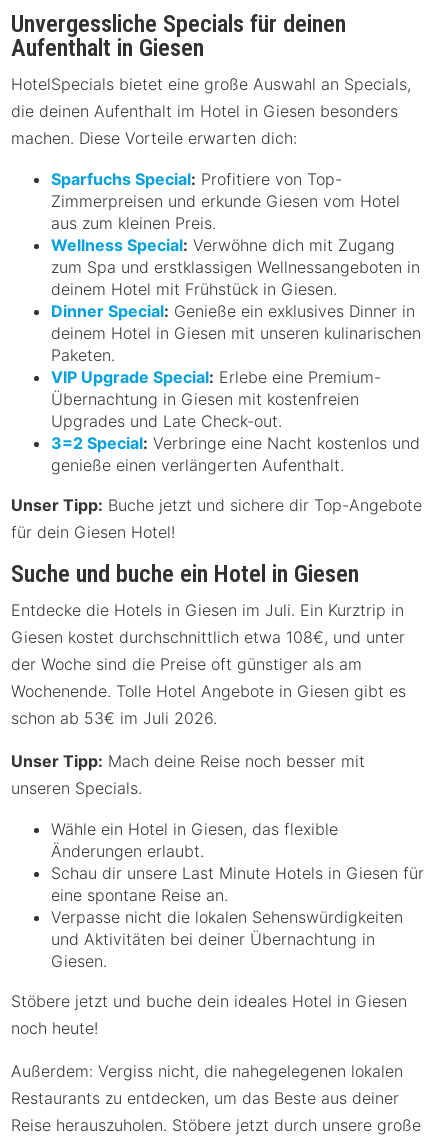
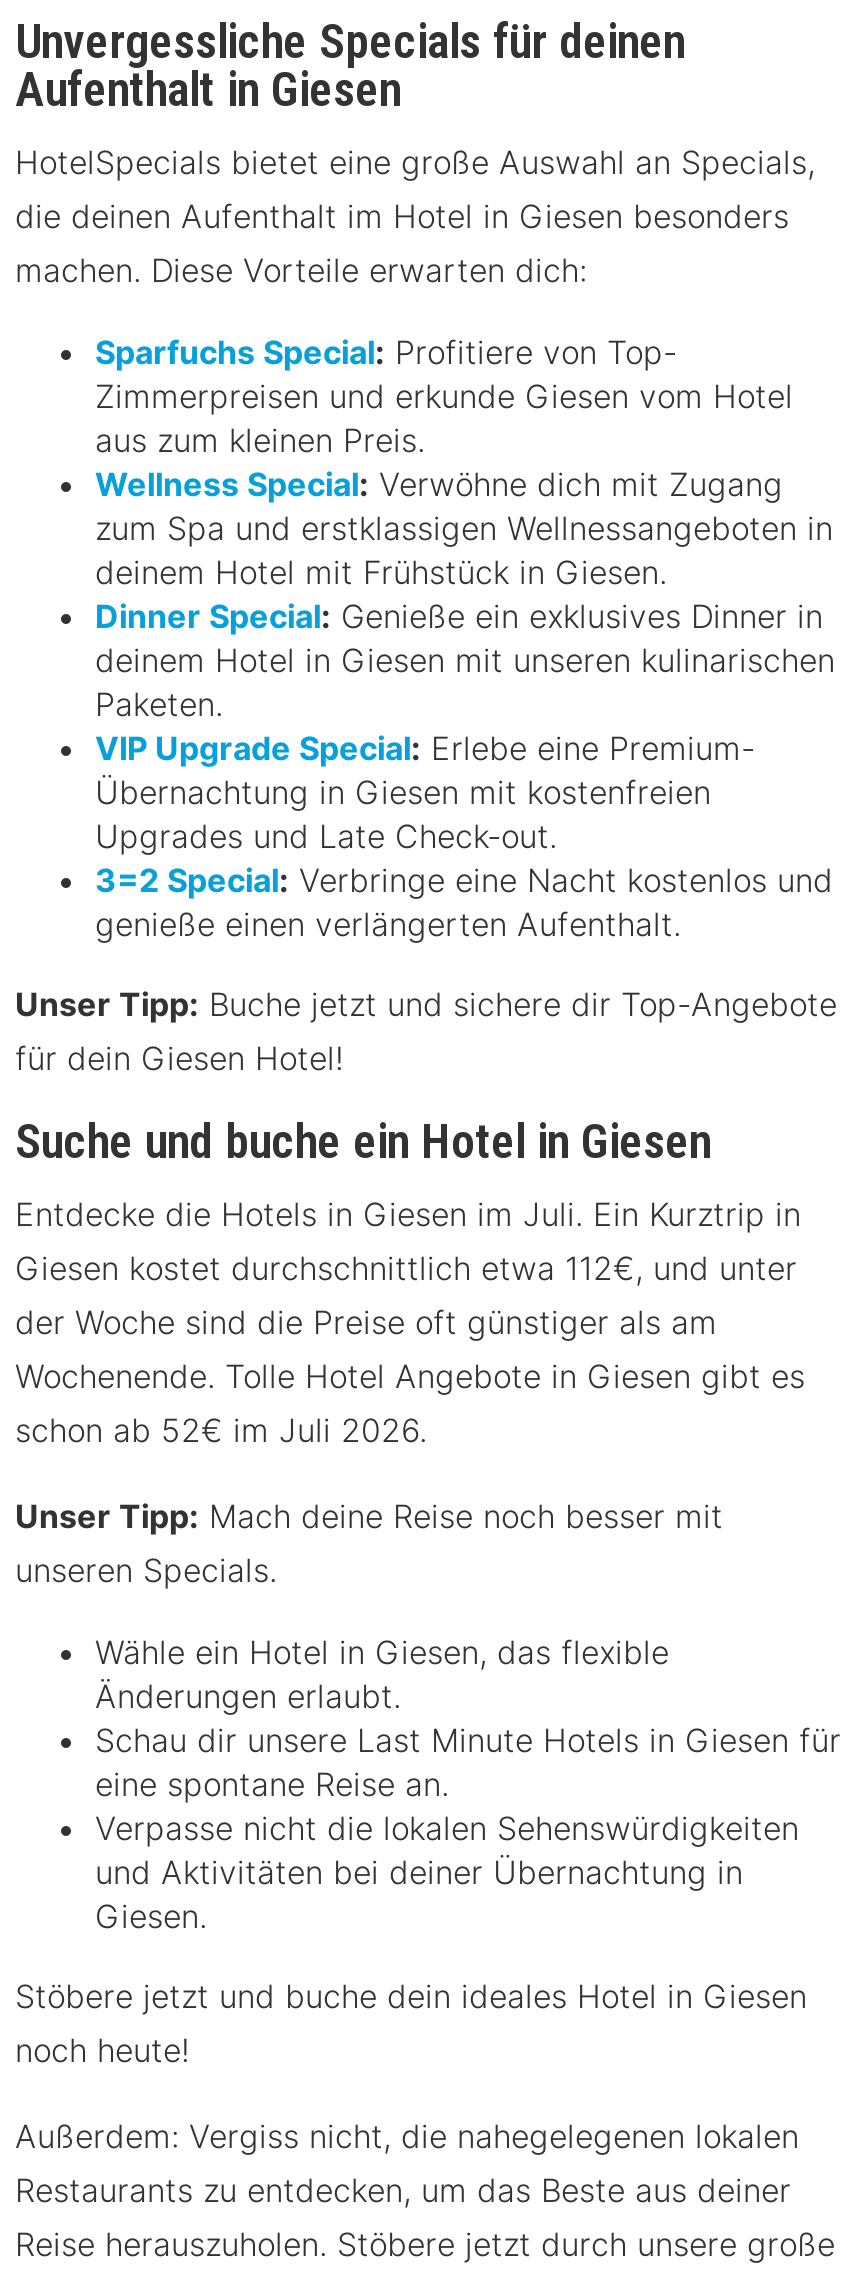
- Giesen kostet durchschnittlich etwa 108€, und unter
+ Giesen kostet durchschnittlich etwa 112€, und unter

- schon ab 53€ im Juli 2026.
+ schon ab 52€ im Juli 2026.
